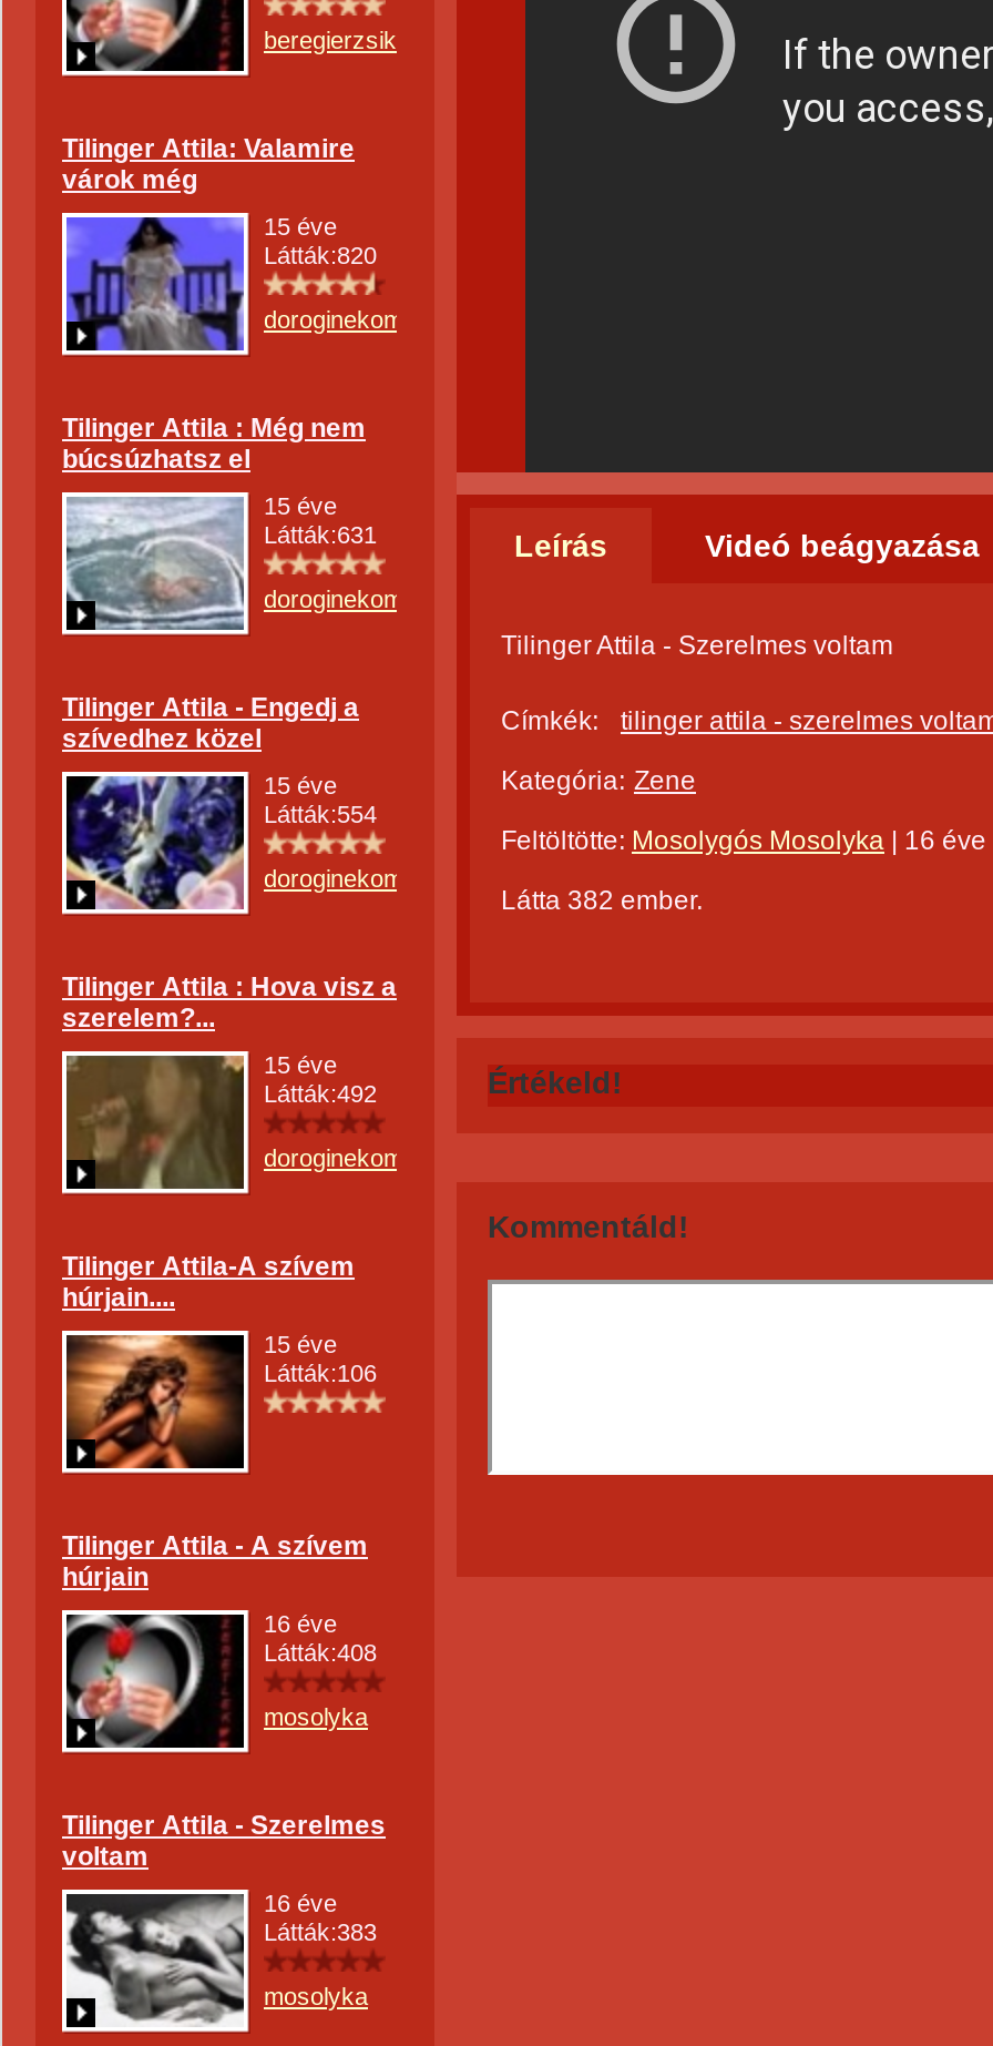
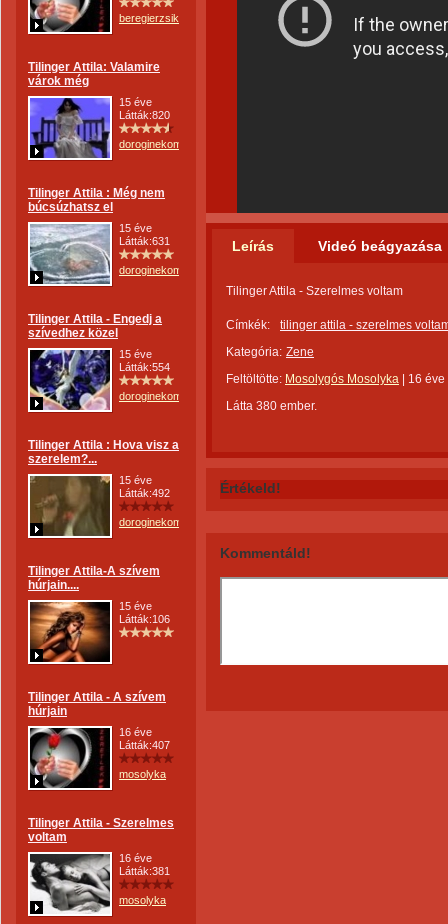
- Látta 382 ember.
+ Látta 380 ember.

- Látták:408
+ Látták:407

- Látták:383
+ Látták:381
